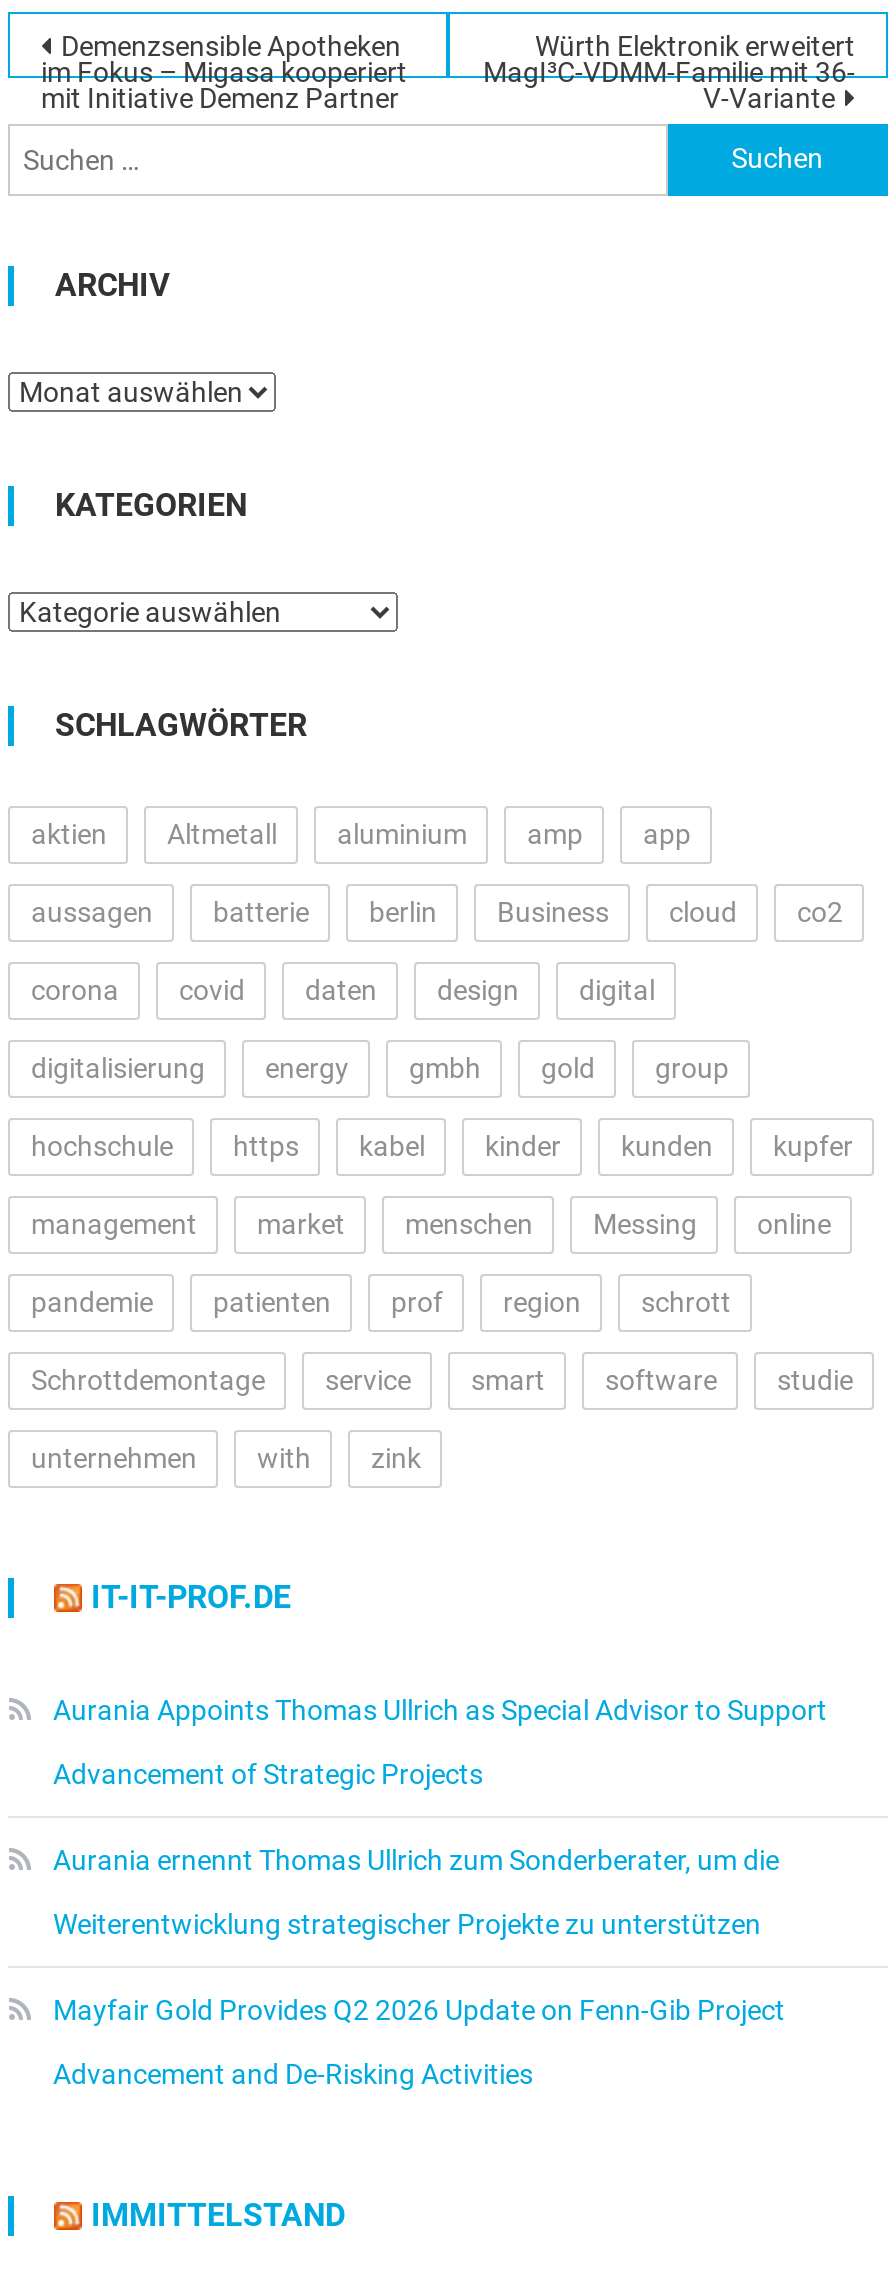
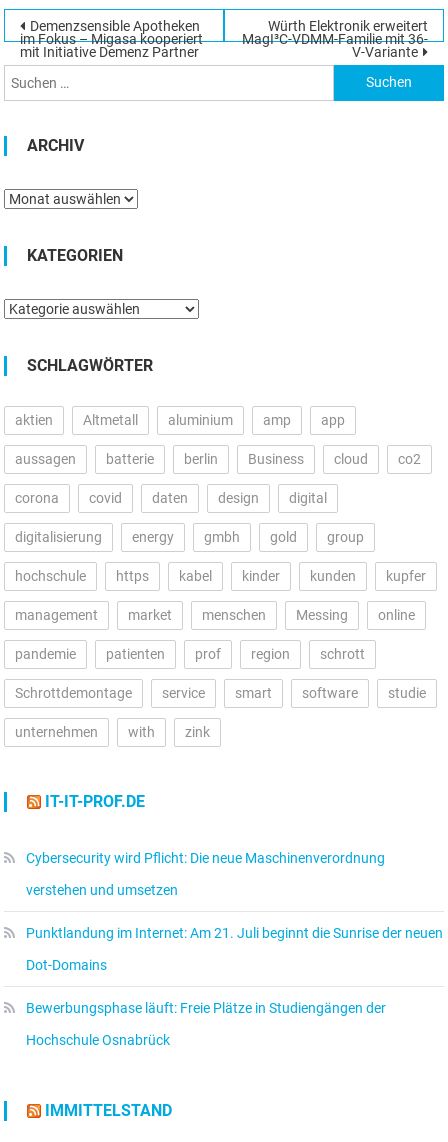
- Aurania Appoints Thomas Ullrich as Special Advisor to Support
+ Cybersecurity wird Pflicht: Die neue Maschinenverordnung

- Advancement of Strategic Projects
+ verstehen und umsetzen

- Aurania ernennt Thomas Ullrich zum Sonderberater, um die
+ Punktlandung im Internet: Am 21. Juli beginnt die Sunrise der neuen

- Weiterentwicklung strategischer Projekte zu unterstützen
+ Dot-Domains

- Mayfair Gold Provides Q2 2026 Update on Fenn-Gib Project
+ Bewerbungsphase läuft: Freie Plätze in Studiengängen der

- Advancement and De-Risking Activities
+ Hochschule Osnabrück
